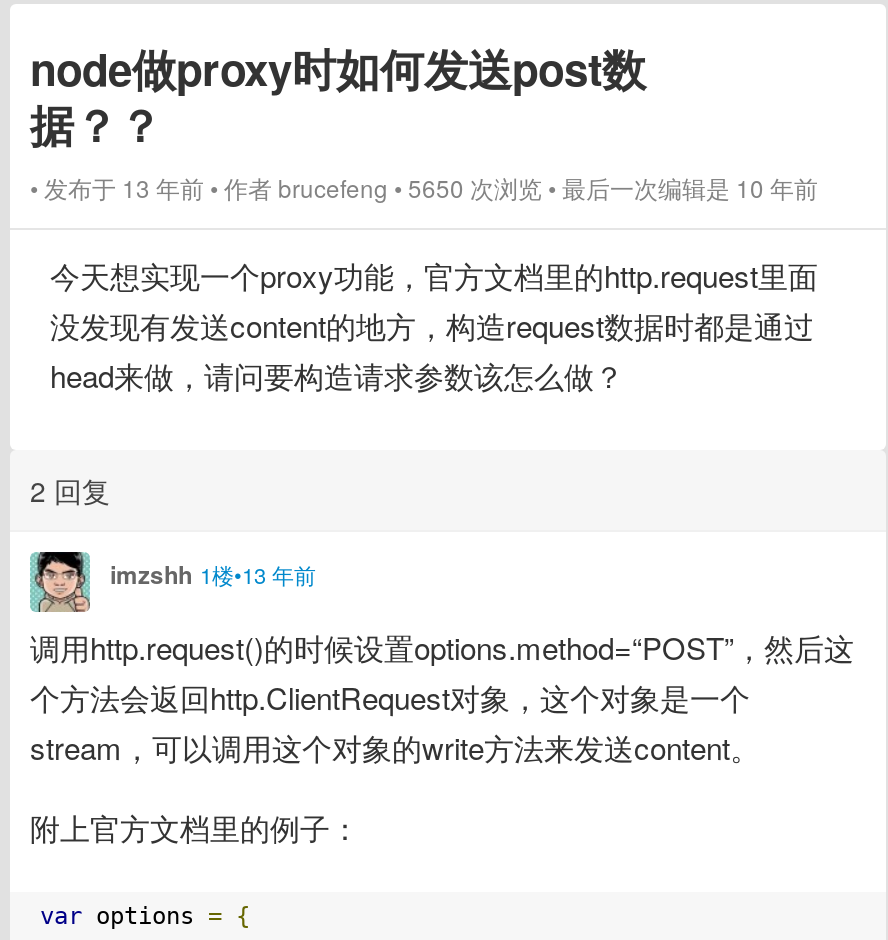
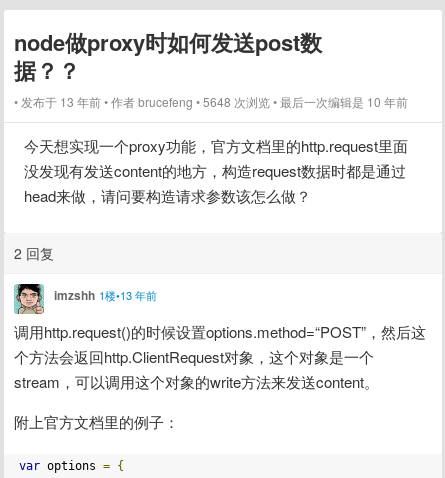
- 发布于 13 年前 作者brucefeng 5650 次浏览 最后一次编辑是 10 年前
+ 发布于 13 年前 作者brucefeng 5648 次浏览 最后一次编辑是 10 年前
